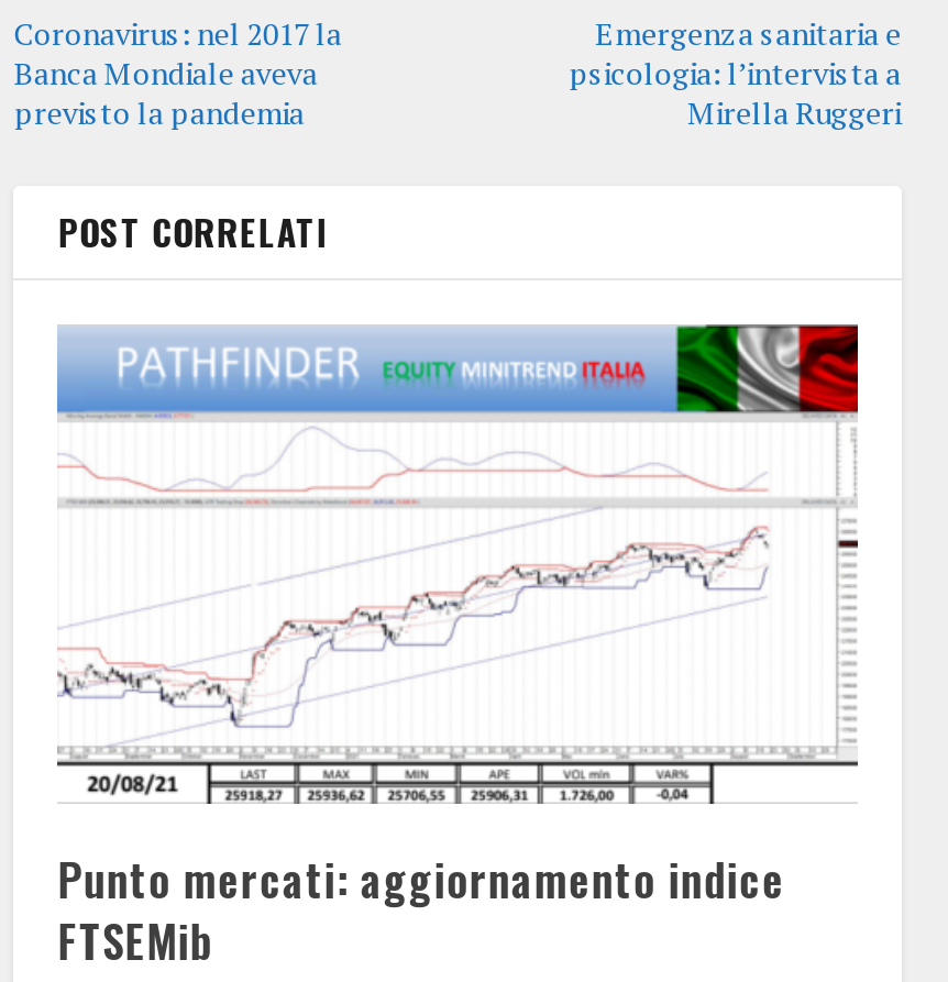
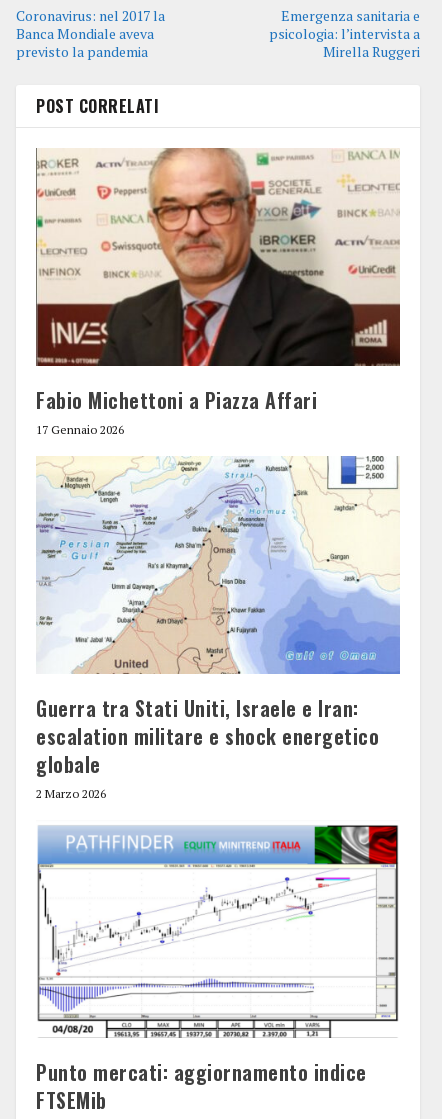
+ [image]
+ Fabio Michettoni a Piazza Affari
+ 17 Gennaio 2026

+ [image]
+ Guerra tra Stati Uniti, Israele e Iran:
+ escalation militare e shock energetico
+ globale
+ 2 Marzo 2026

moved down: [image]
